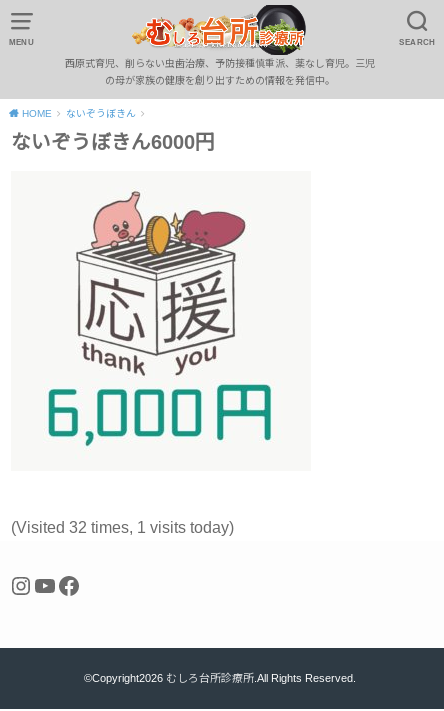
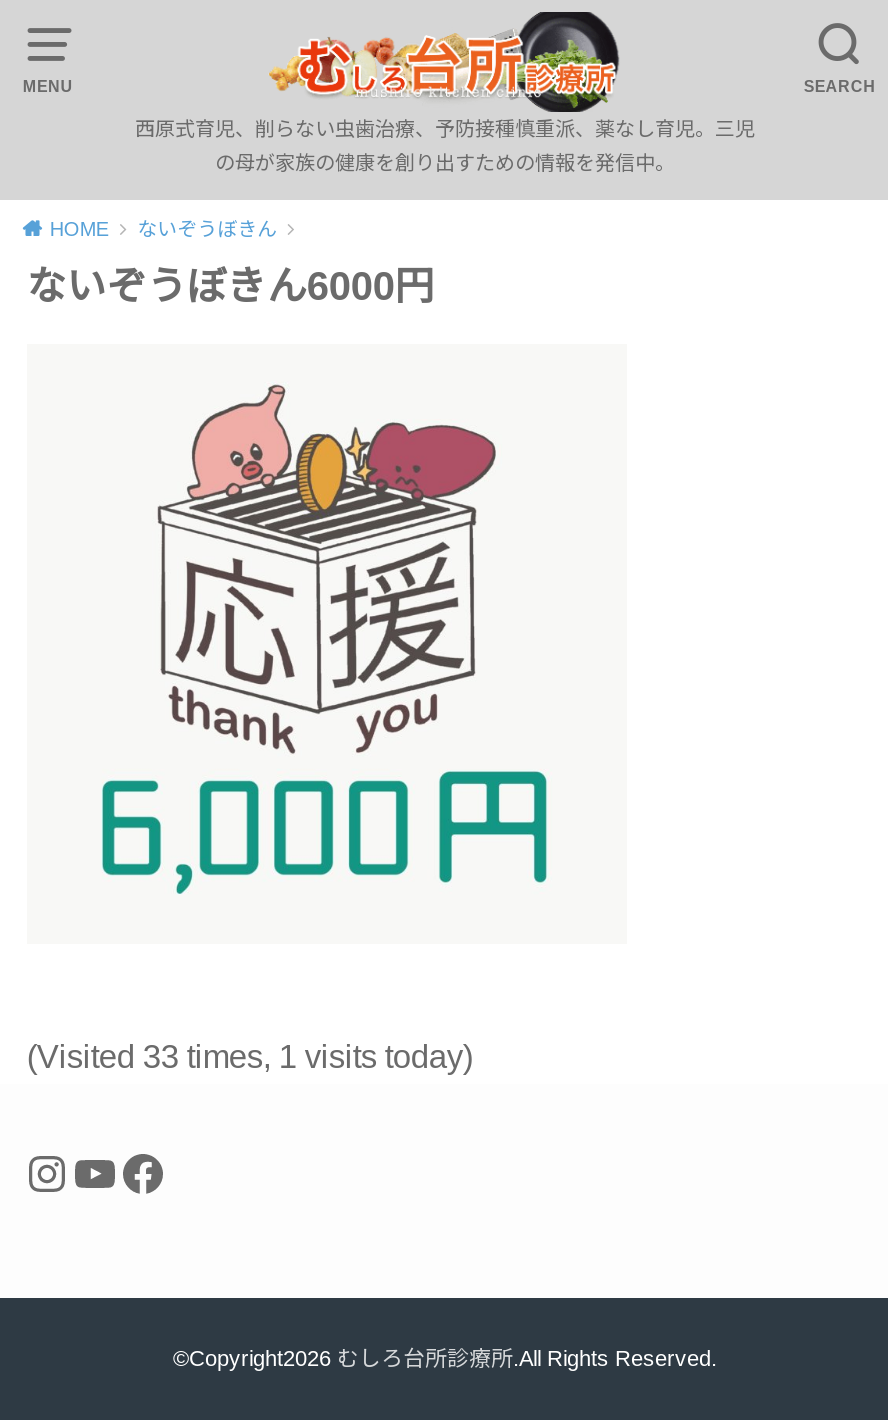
- (Visited 32 times, 1 visits today)
+ (Visited 33 times, 1 visits today)
